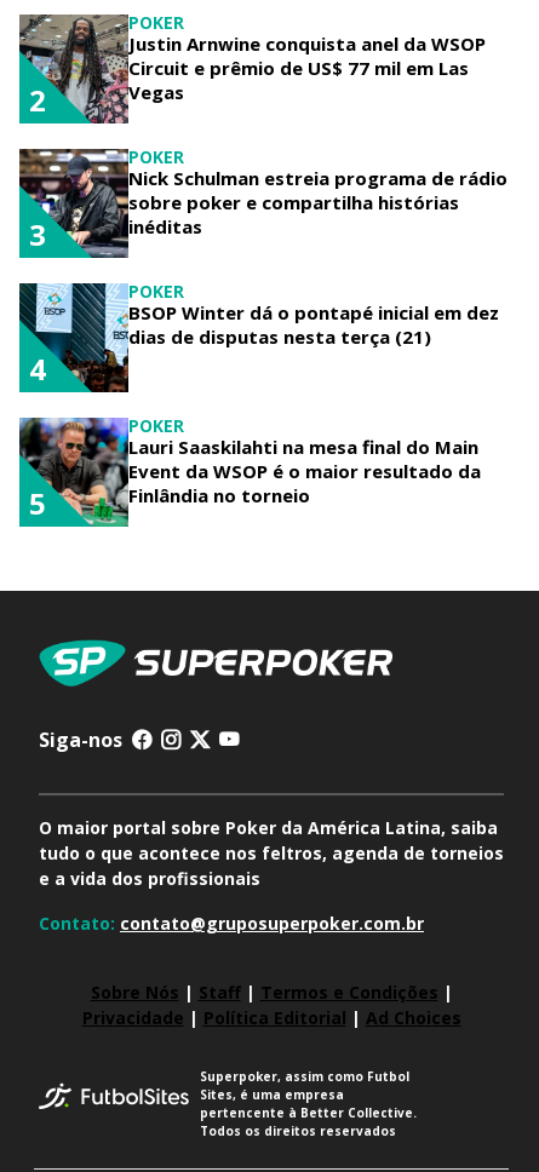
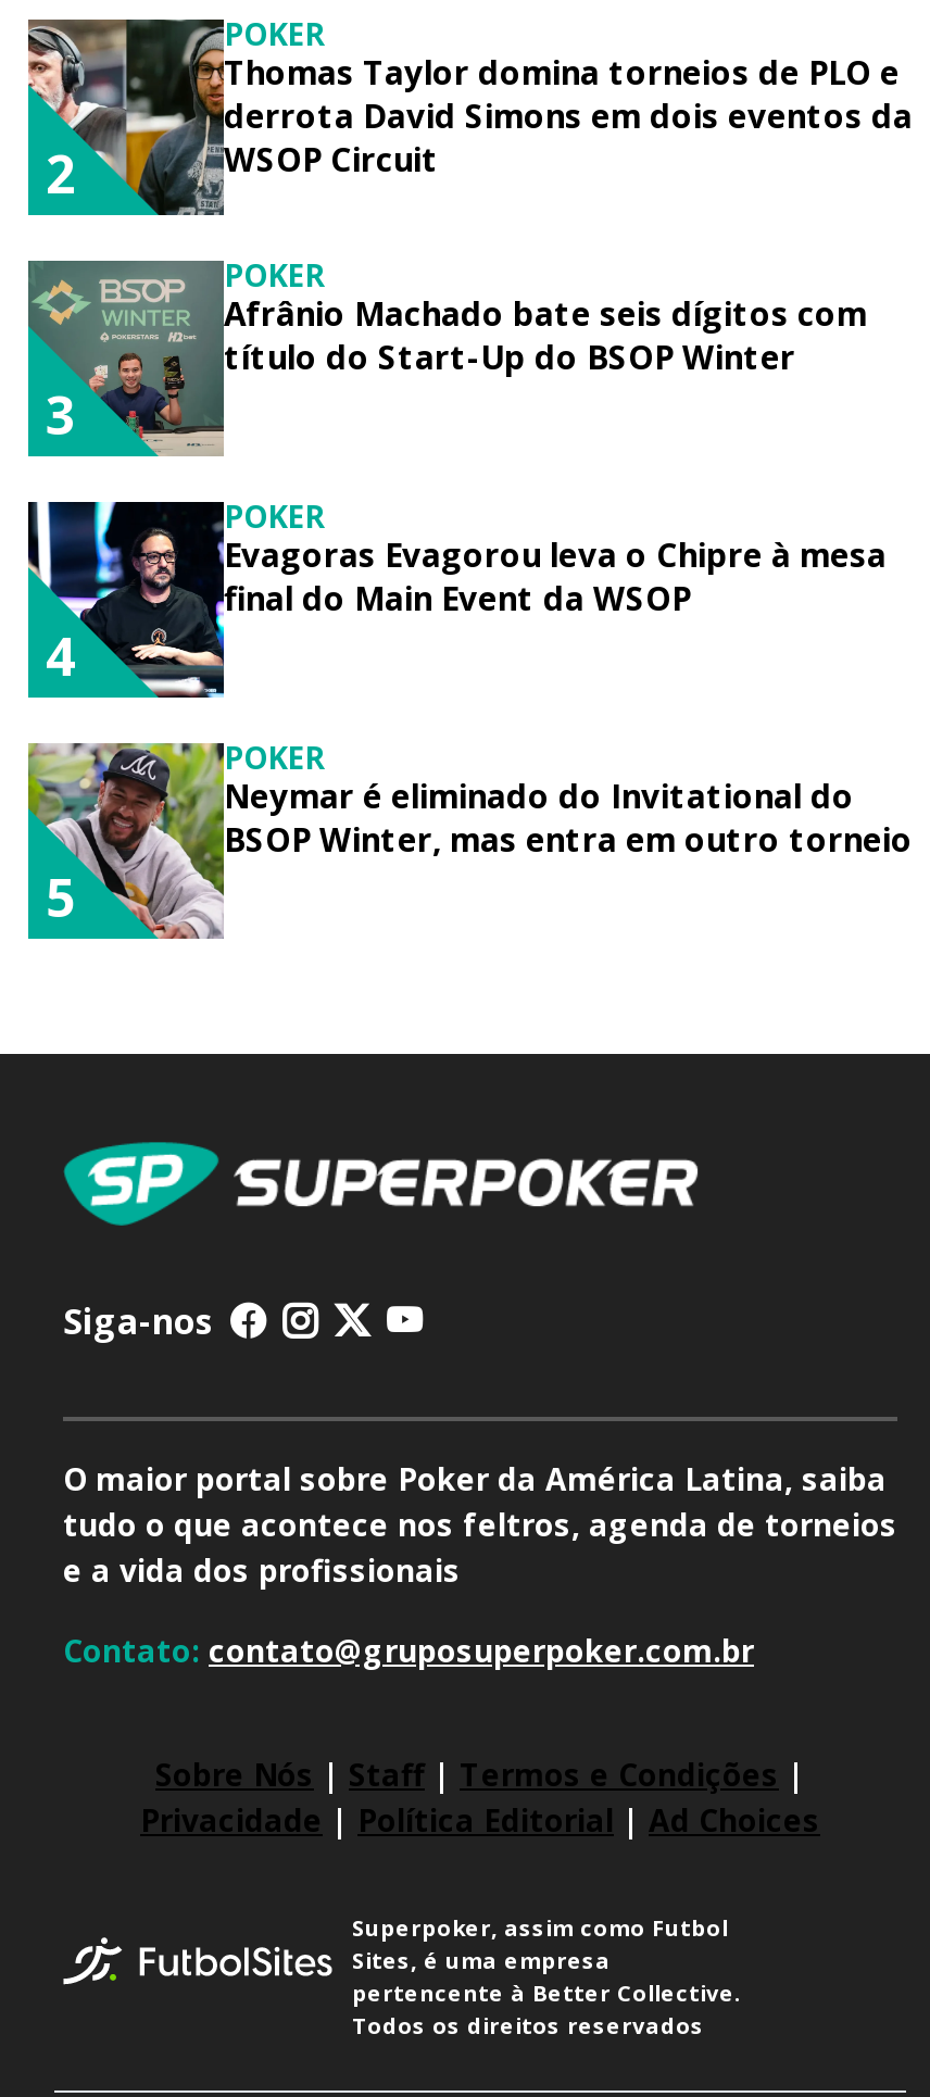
- [image]
- Justin Arnwine conquista anel da WSOP
- Circuit e prêmio de US$ 77 mil em Las
- Vegas
+ [image]
+ Thomas Taylor domina torneios de PLO e
+ derrota David Simons em dois eventos da
+ WSOP Circuit

- [image]
- Nick Schulman estreia programa de rádio
- sobre poker e compartilha histórias
- inéditas
+ [image]
+ Afrânio Machado bate seis dígitos com
+ título do Start-Up do BSOP Winter

- [image]
- BSOP Winter dá o pontapé inicial em dez
- dias de disputas nesta terça (21)
+ [image]
+ Evagoras Evagorou leva o Chipre à mesa
+ final do Main Event da WSOP

- [image]
- Lauri Saaskilahti na mesa final do Main
- Event da WSOP é o maior resultado da
- Finlândia no torneio
+ [image]
+ Neymar é eliminado do Invitational do
+ BSOP Winter, mas entra em outro torneio
